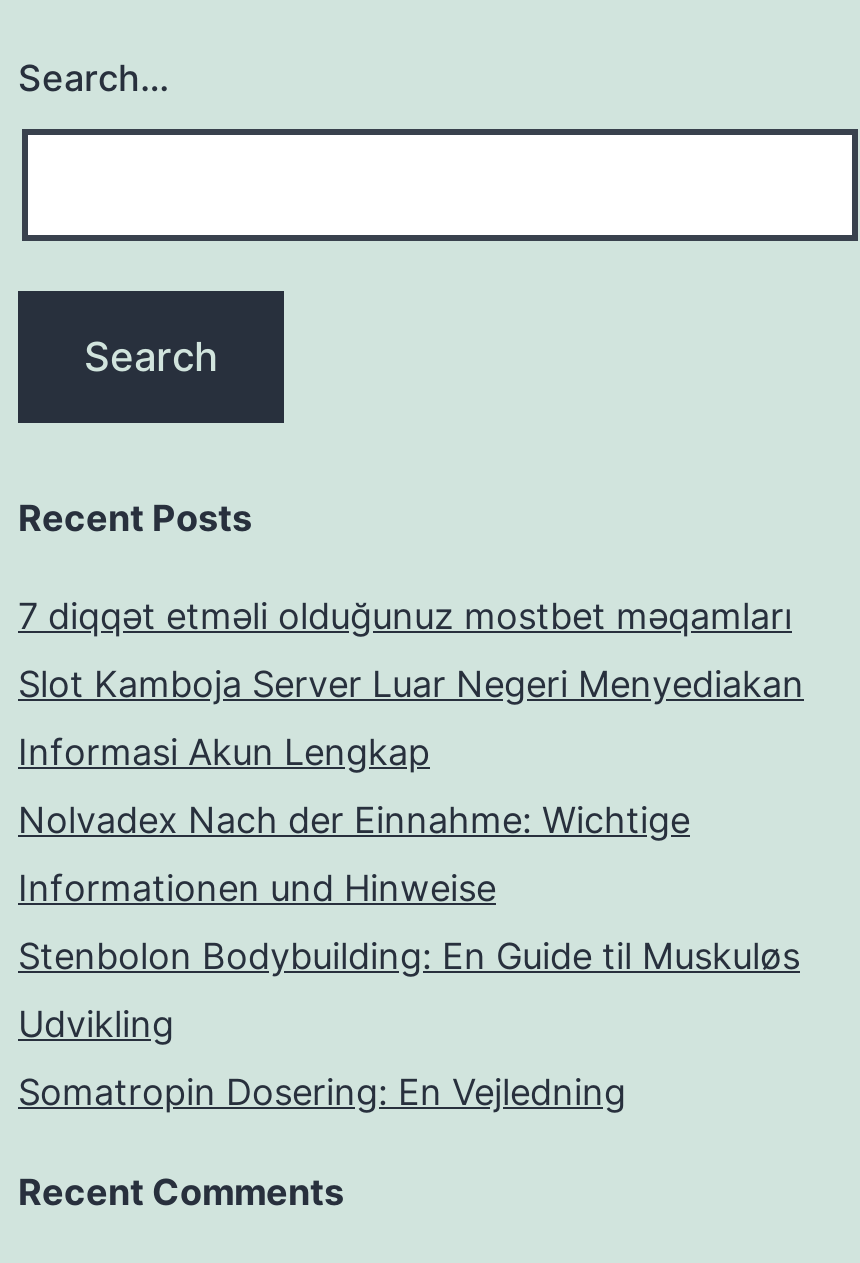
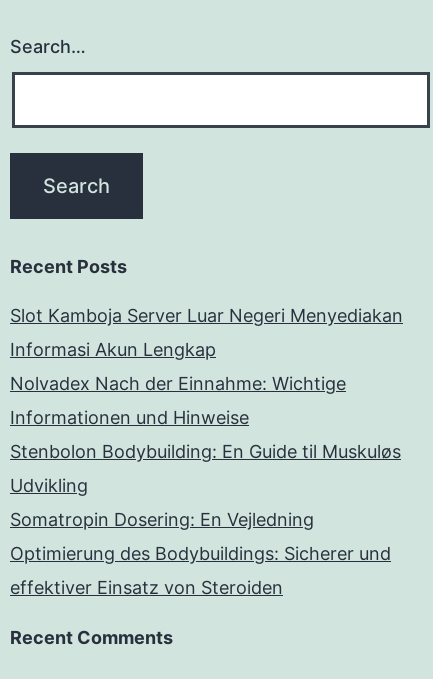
- 7 diqqət etməli olduğunuz mostbet məqamları

moved up: Slot Kamboja Server Luar Negeri Menyediakan | Informasi Akun Lengkap | Nolvadex Nach der Einnahme: Wichtige | Informationen und Hinweise | Stenbolon Bodybuilding: En Guide til Muskuløs | Udvikling | Somatropin Dosering: En Vejledning

+ Optimierung des Bodybuildings: Sicherer und
+ effektiver Einsatz von Steroiden
